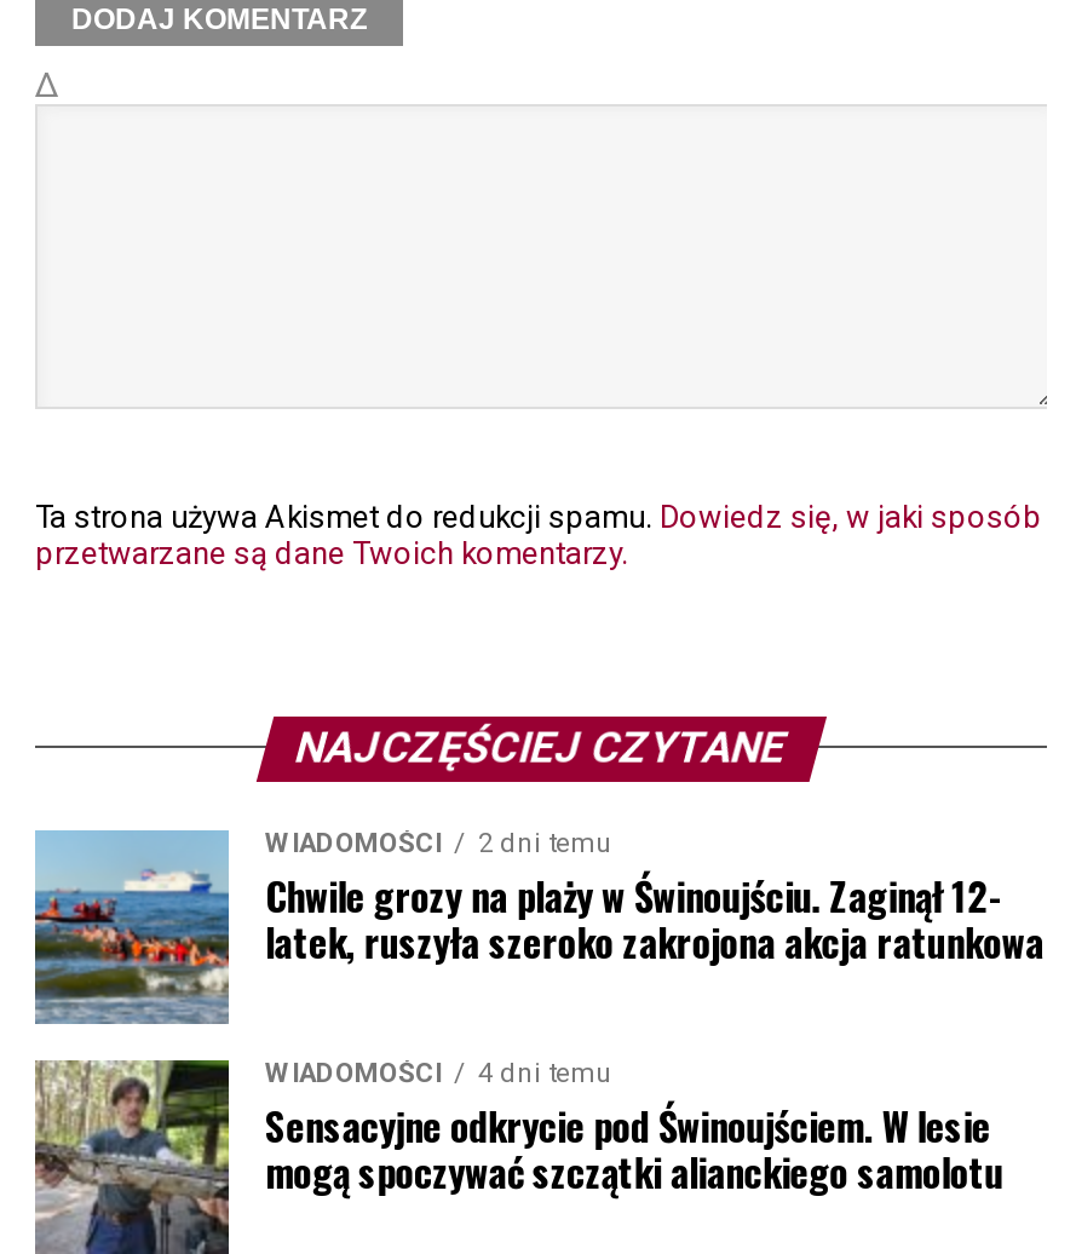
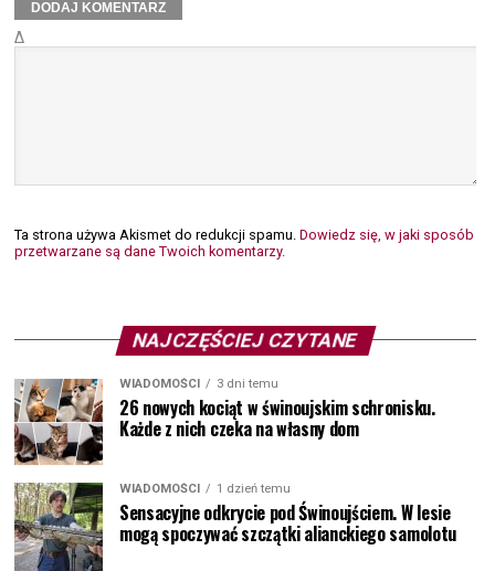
- [image]
- 2 dni temu
- Chwile grozy na plaży w Świnoujściu. Zaginął 12-
- latek, ruszyła szeroko zakrojona akcja ratunkowa
+ [image]
+ 3 dni temu
+ 26 nowych kociąt w świnoujskim schronisku.
+ Każde z nich czeka na własny dom

- WIADOMOŚCI 4 dni temu
+ WIADOMOŚCI 1 dzień temu
